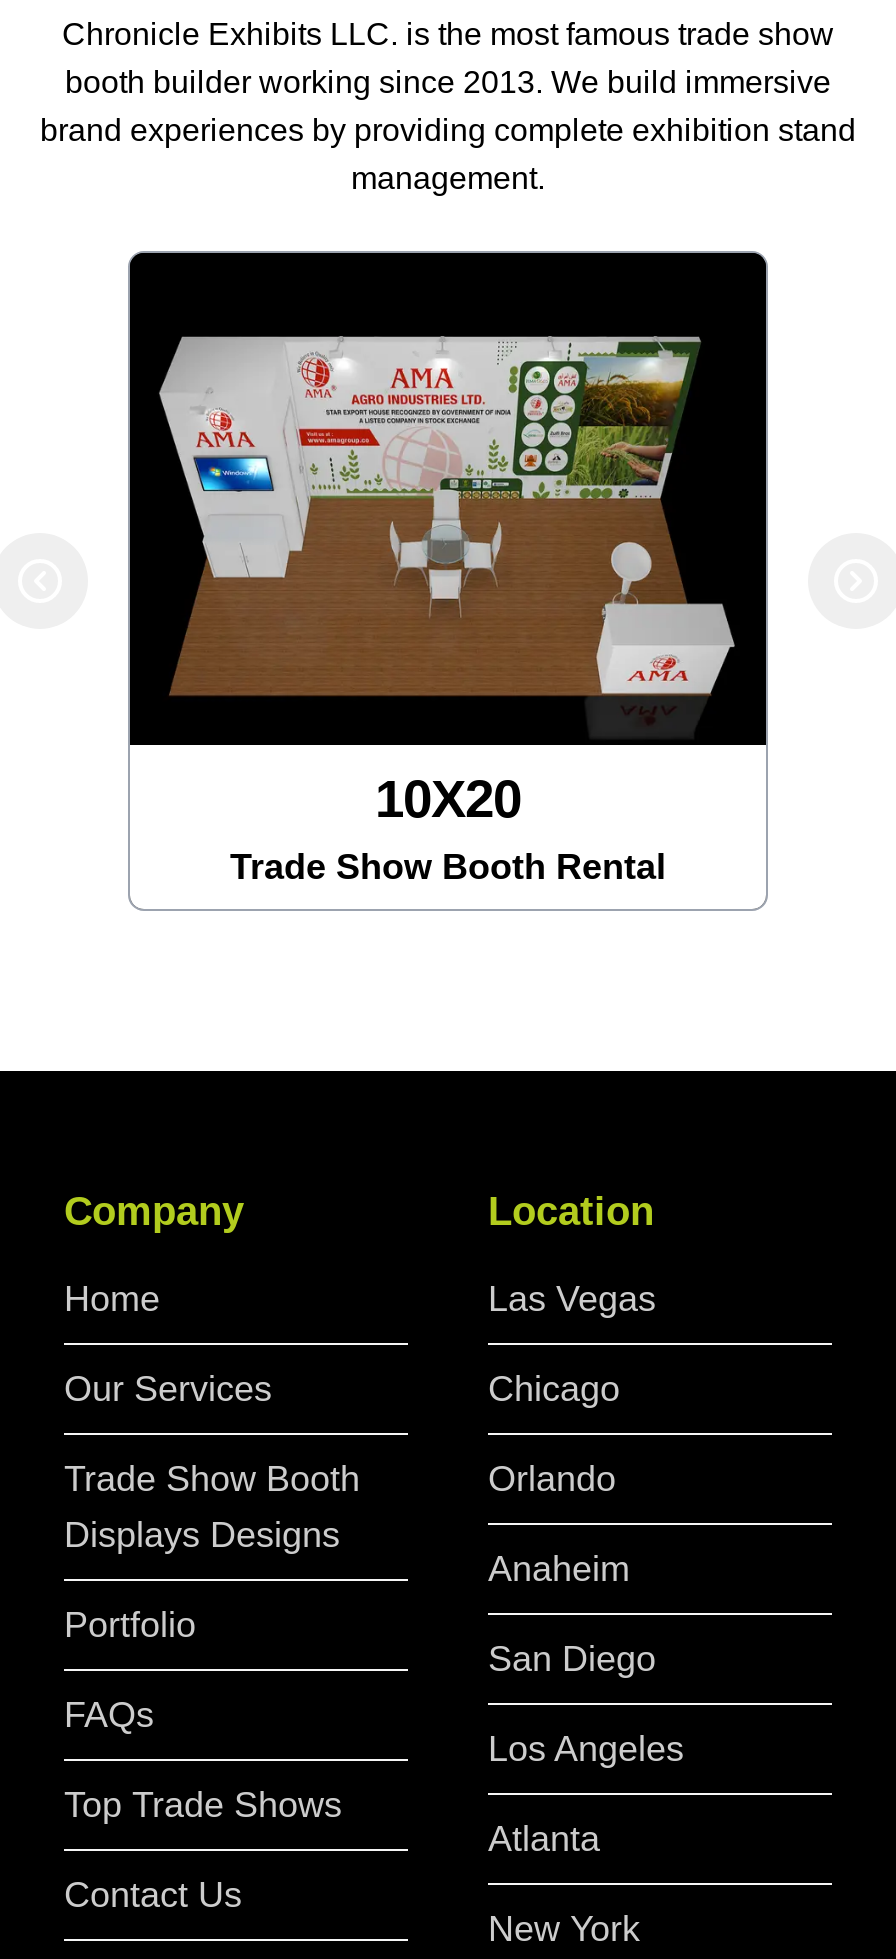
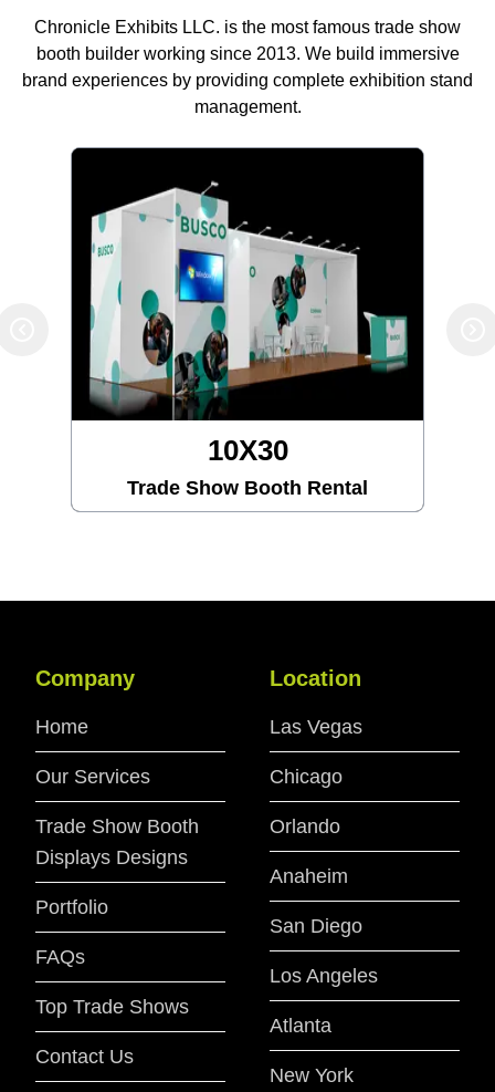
- [image]
+ [image]
